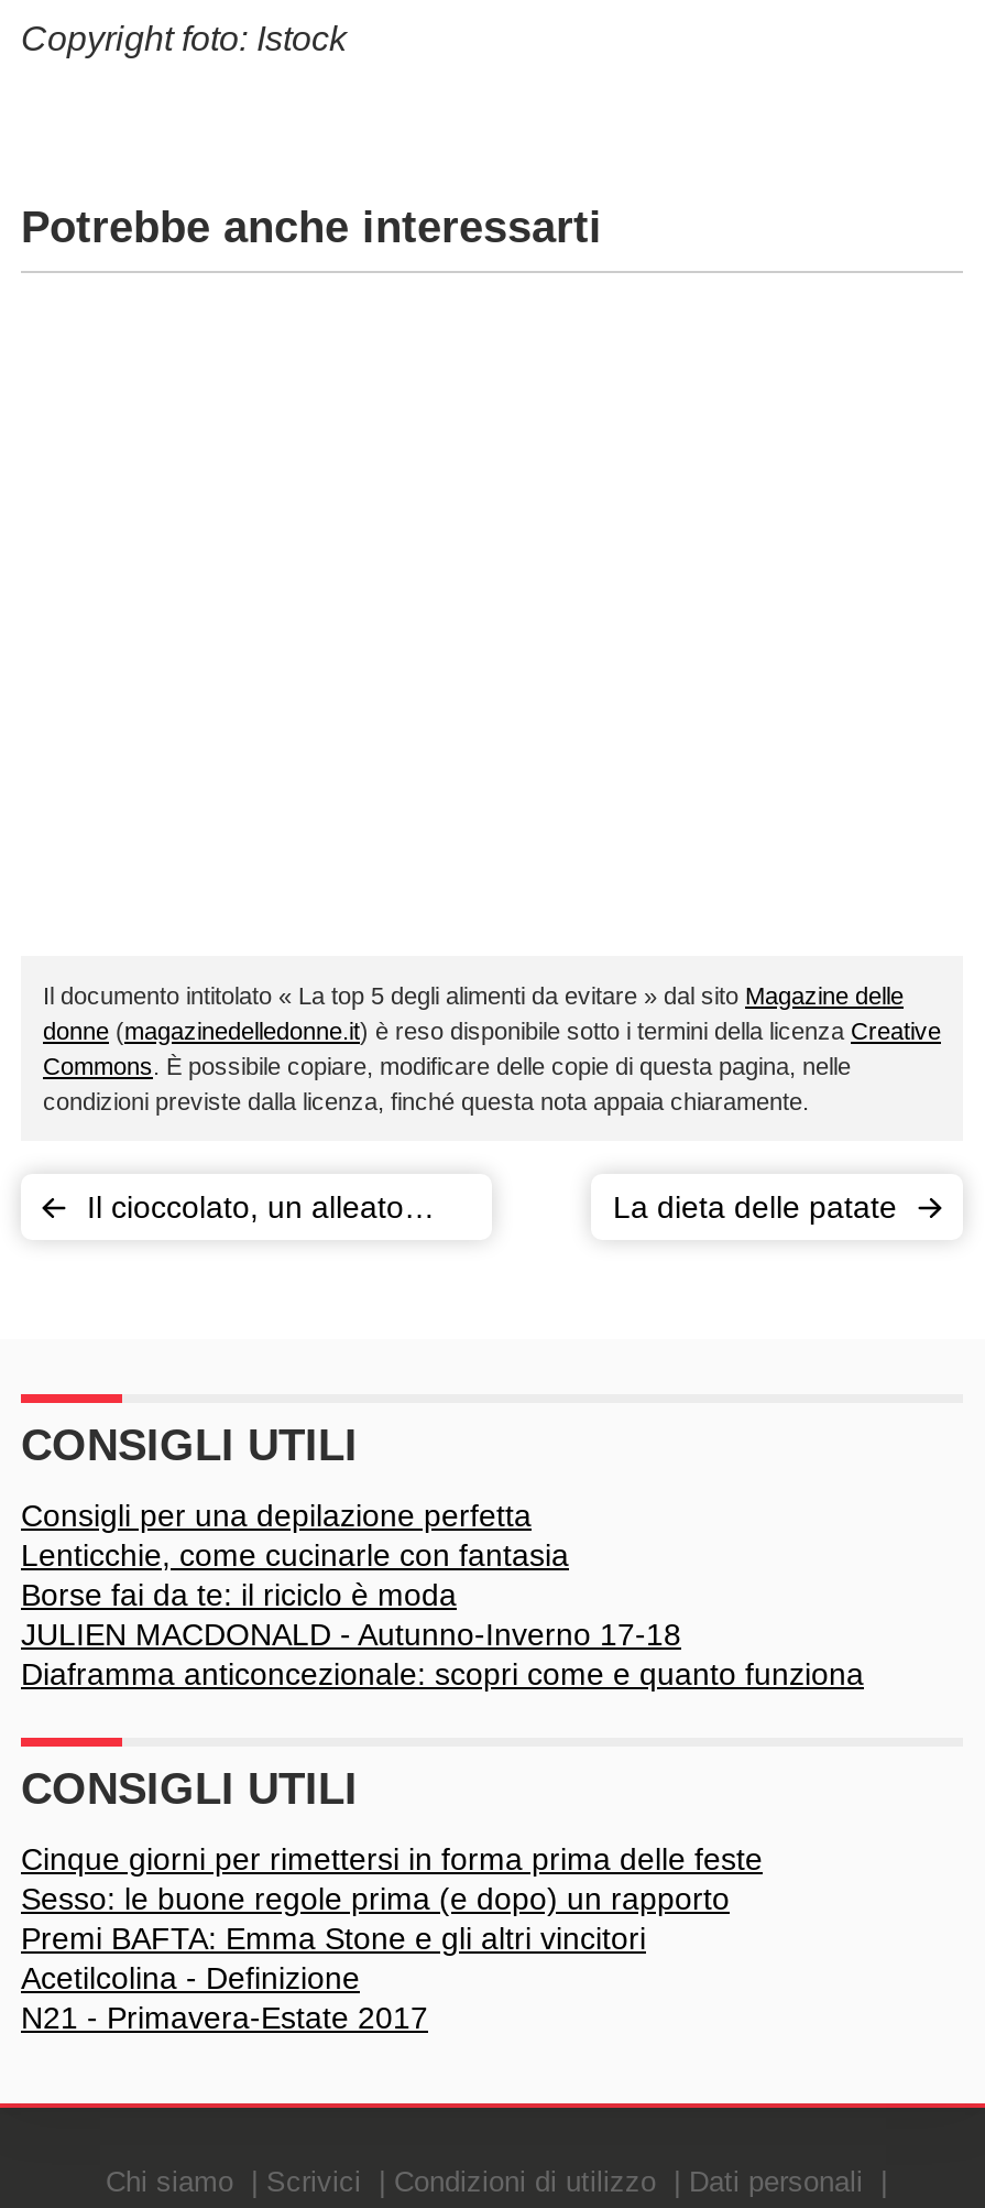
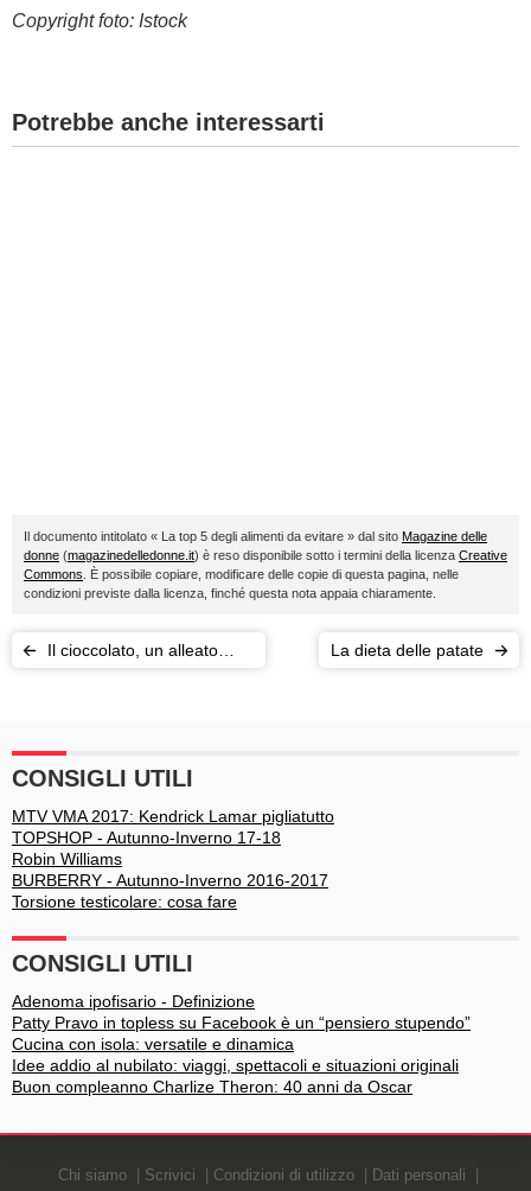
- Consigli per una depilazione perfetta
- Lenticchie, come cucinarle con fantasia
- Borse fai da te: il riciclo è moda
- JULIEN MACDONALD - Autunno-Inverno 17-18
- Diaframma anticoncezionale: scopri come e quanto funziona
+ MTV VMA 2017: Kendrick Lamar pigliatutto
+ TOPSHOP - Autunno-Inverno 17-18
+ Robin Williams
+ BURBERRY - Autunno-Inverno 2016-2017
+ Torsione testicolare: cosa fare

- Cinque giorni per rimettersi in forma prima delle feste
- Sesso: le buone regole prima (e dopo) un rapporto
- Premi BAFTA: Emma Stone e gli altri vincitori
- Acetilcolina - Definizione
- N21 - Primavera-Estate 2017
+ Adenoma ipofisario - Definizione
+ Patty Pravo in topless su Facebook è un “pensiero stupendo”
+ Cucina con isola: versatile e dinamica
+ Idee addio al nubilato: viaggi, spettacoli e situazioni originali
+ Buon compleanno Charlize Theron: 40 anni da Oscar
